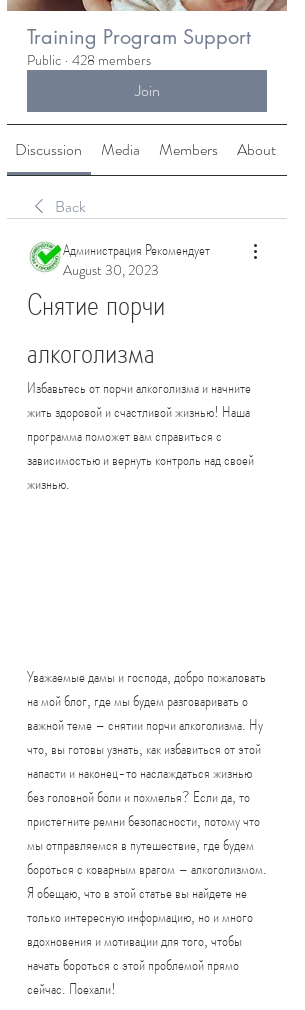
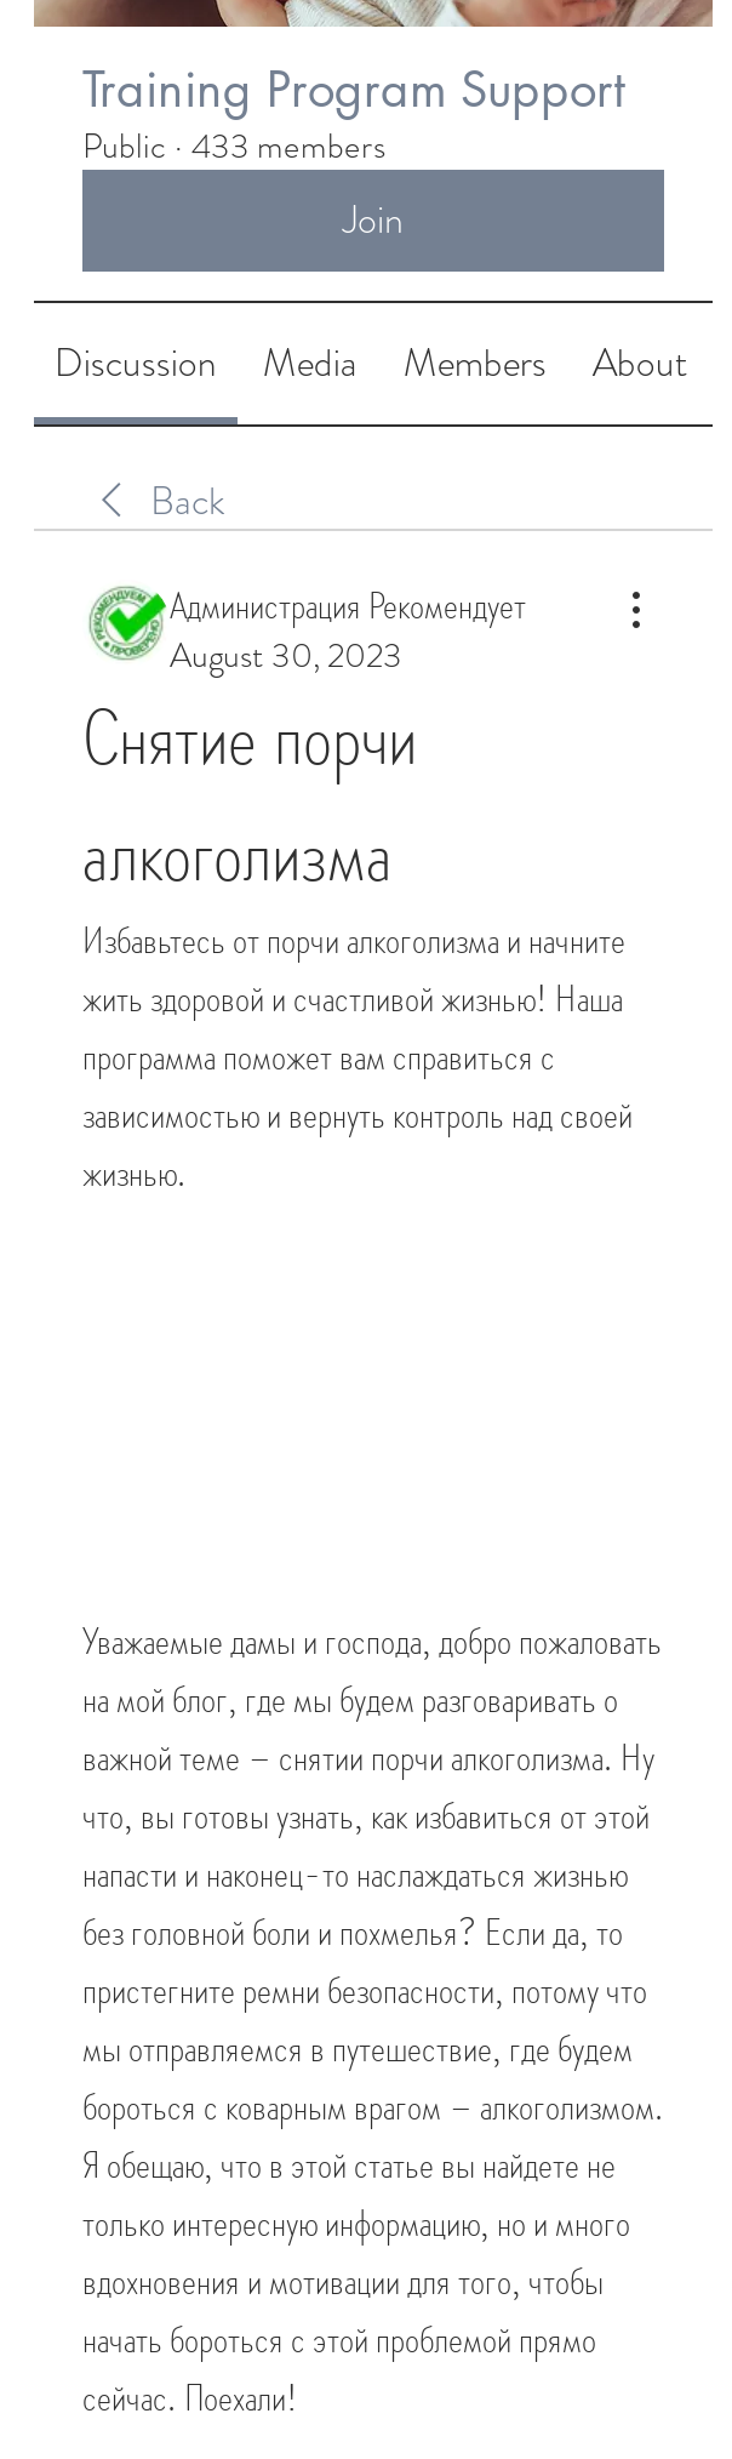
- Public · 428 members
+ Public · 433 members
